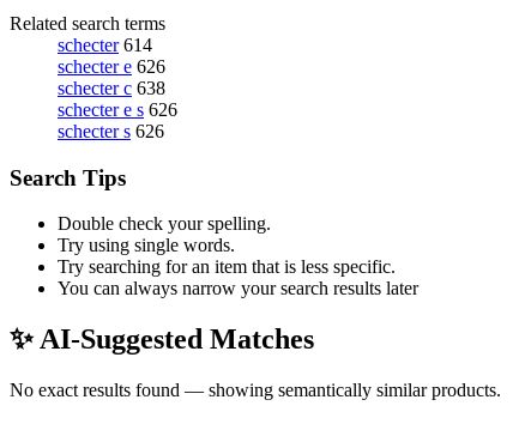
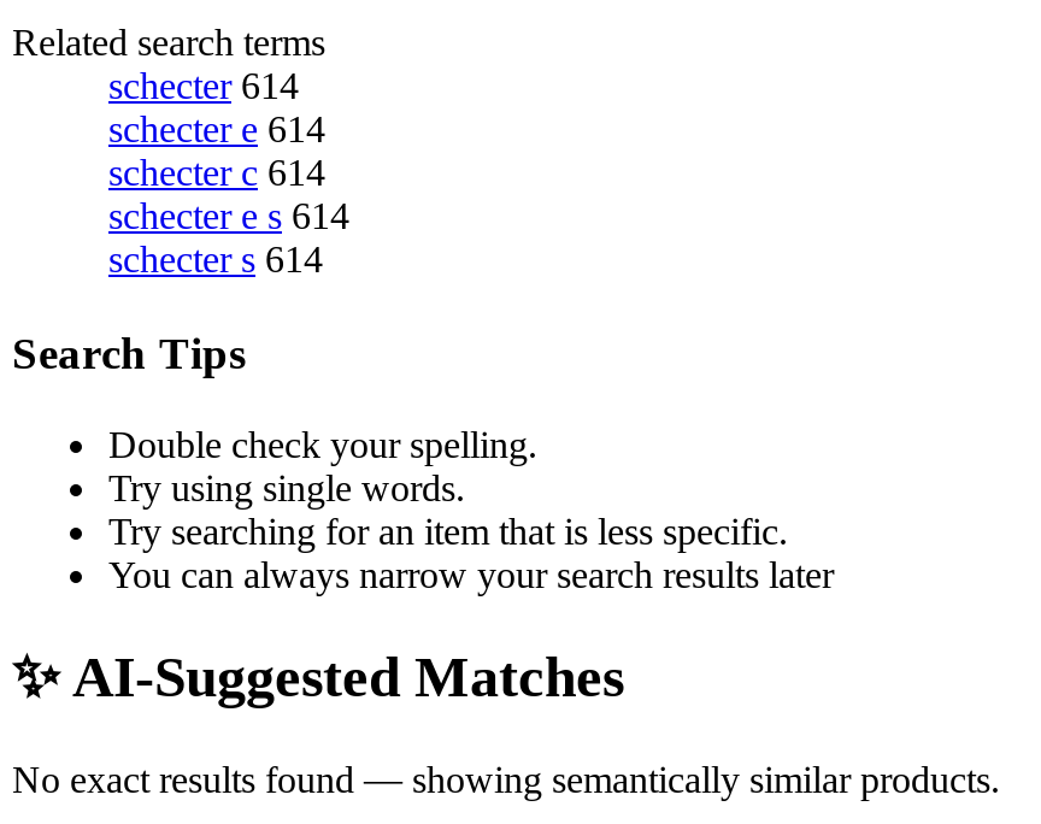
- schecter e 626
+ schecter e 614

- schecter c 638
+ schecter c 614

- schecter e s 626
+ schecter e s 614

- schecter s 626
+ schecter s 614
